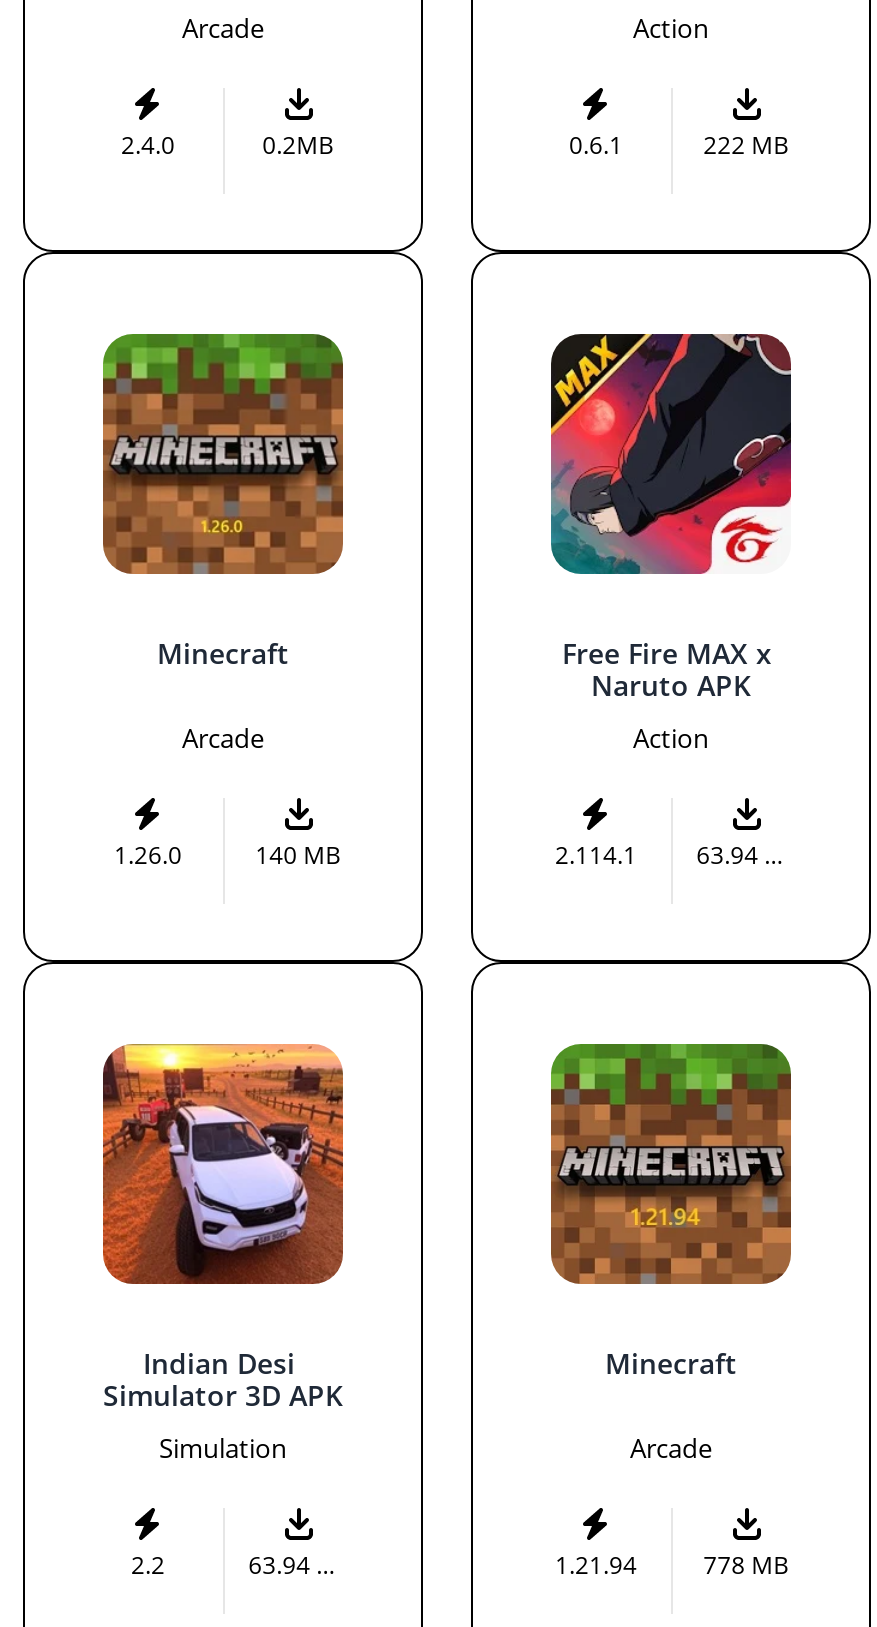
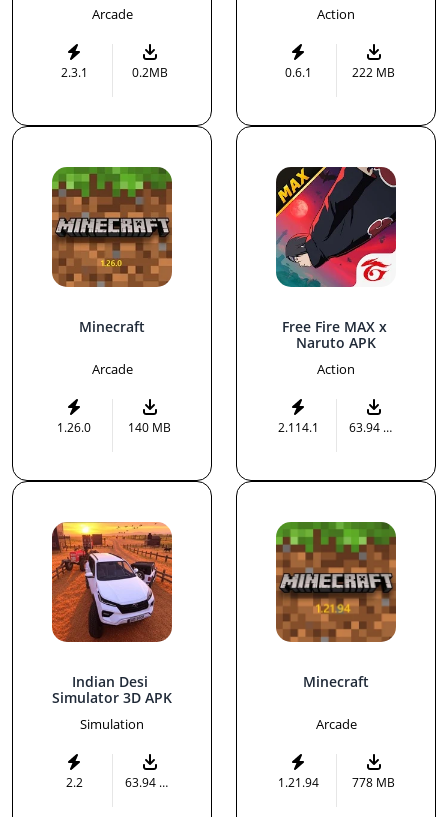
- 2.4.0
+ 2.3.1
